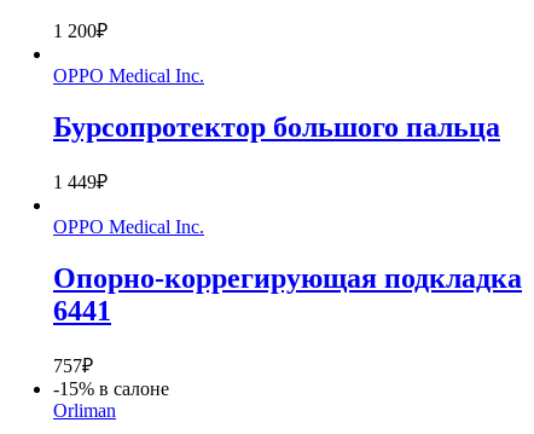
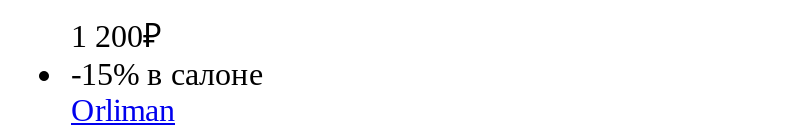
- OPPO Medical Inc.
- Бурсопротектор большого пальца
- 1 449₽
- OPPO Medical Inc.
- Опорно-коррегирующая подкладка
- 6441
- 757₽
